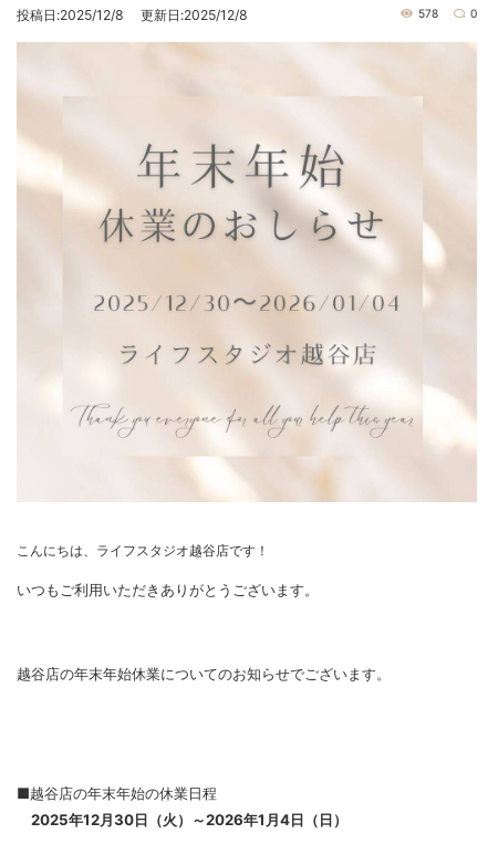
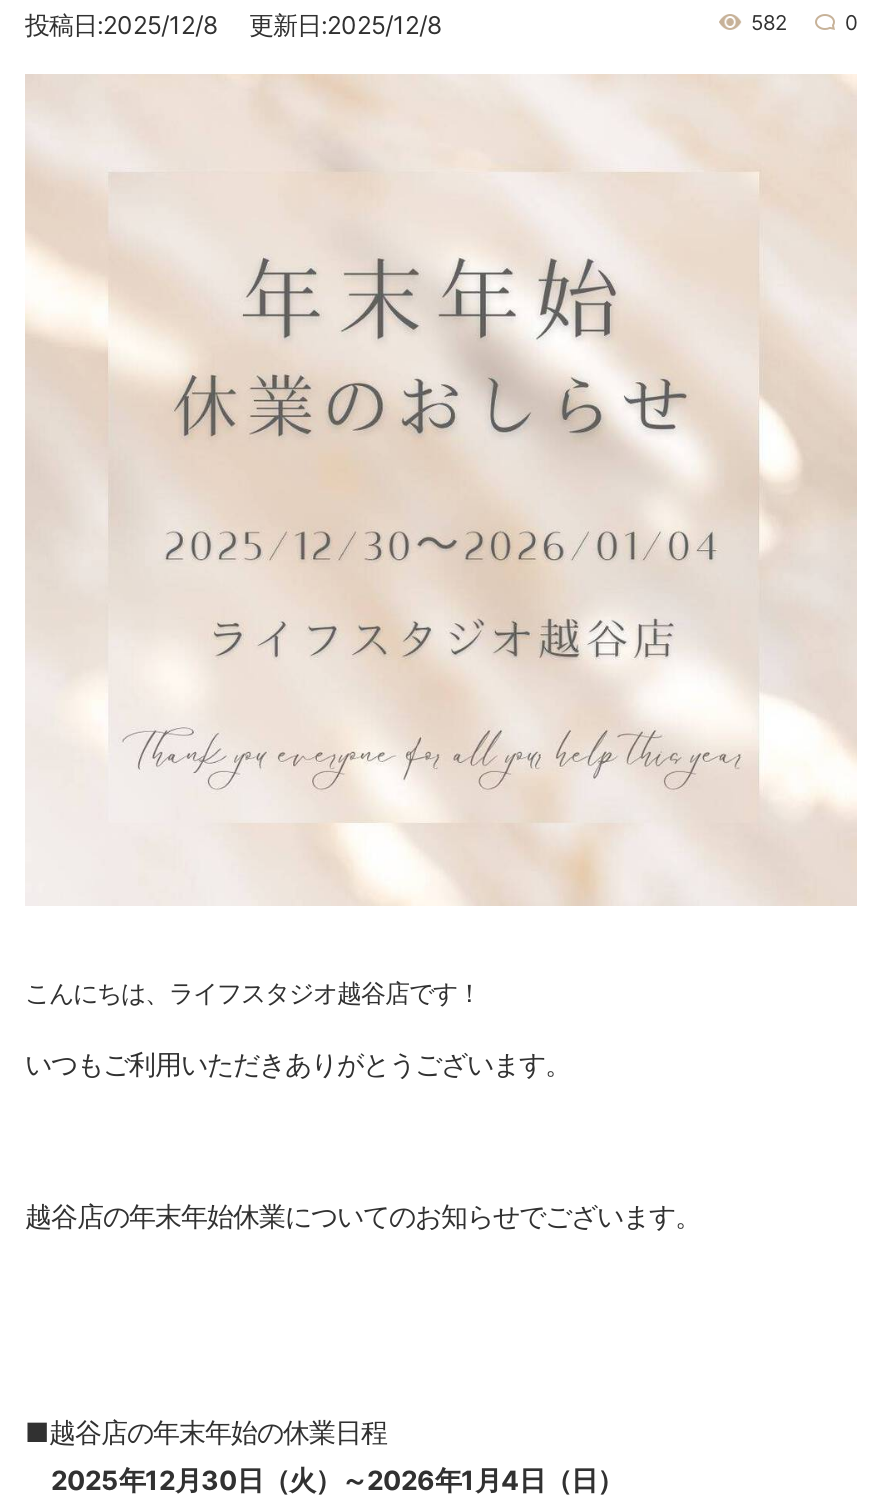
- 578
+ 582
